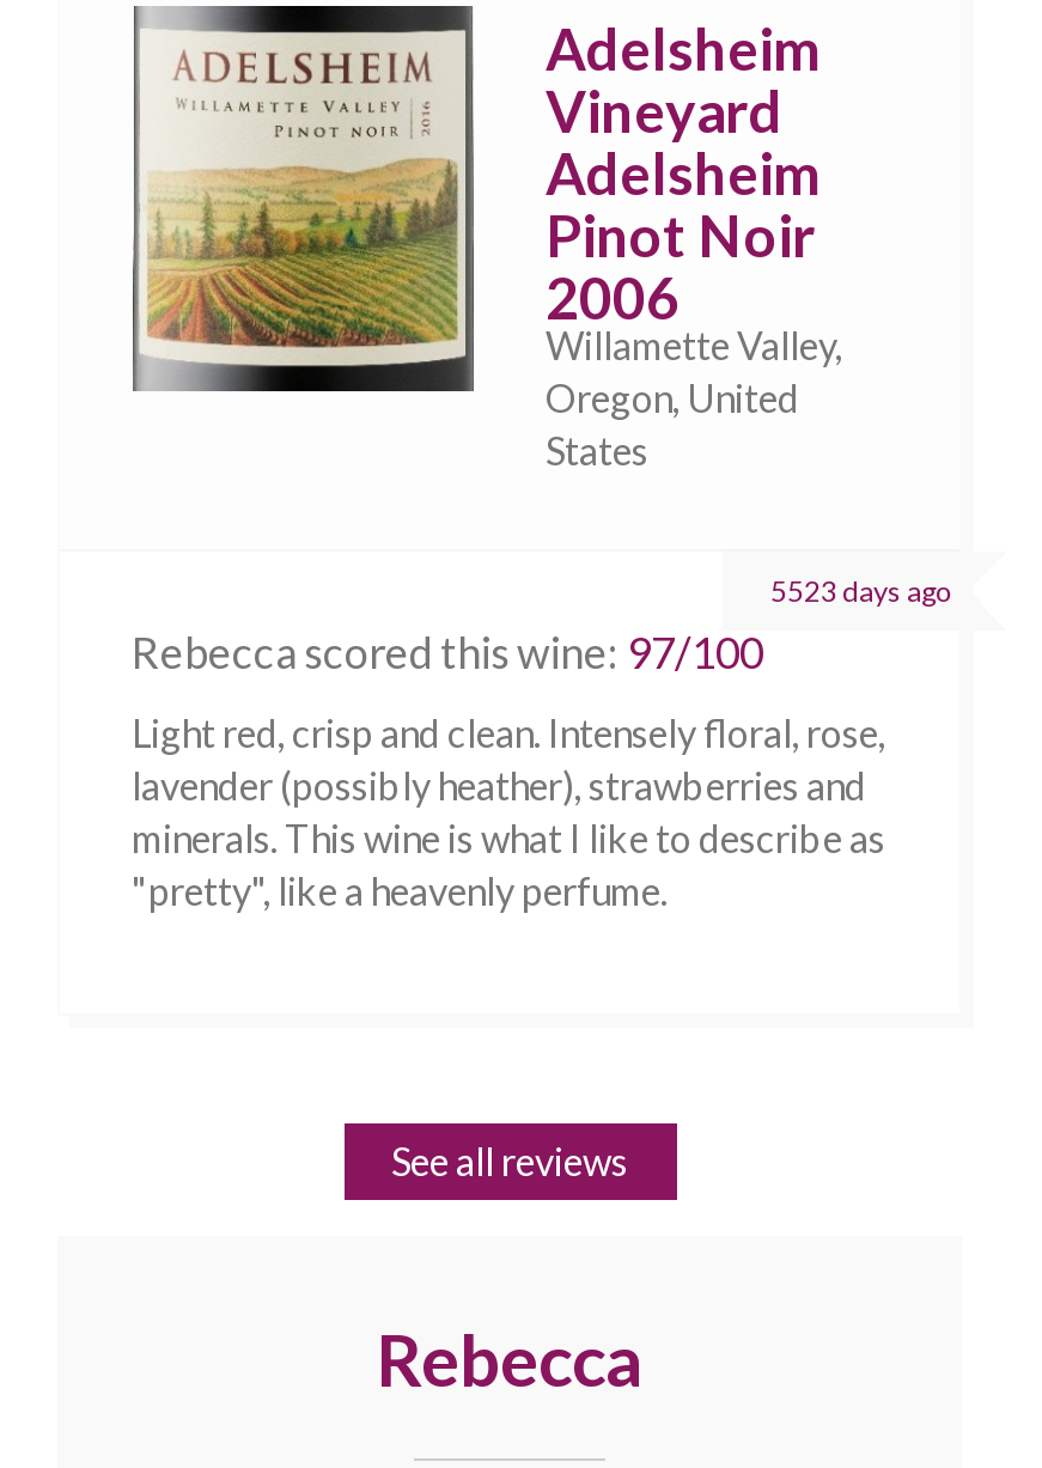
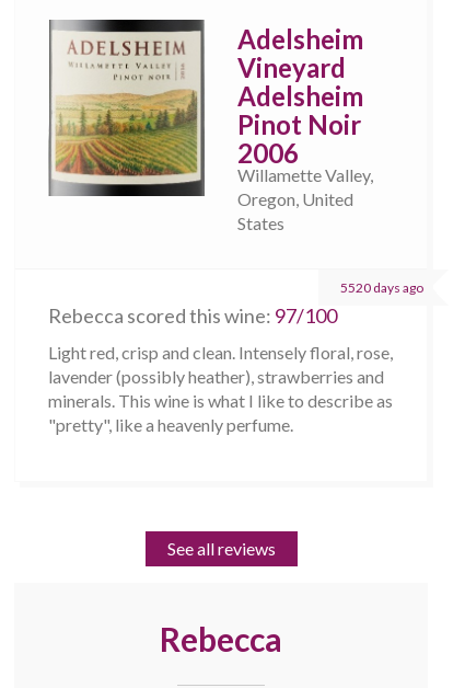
- 5523 days ago
+ 5520 days ago
